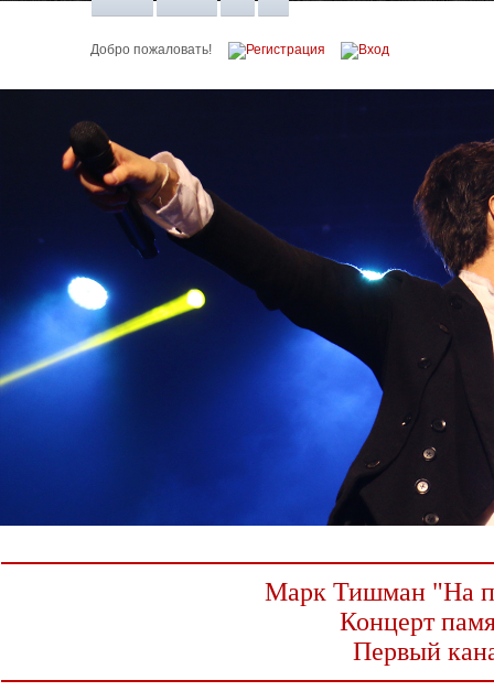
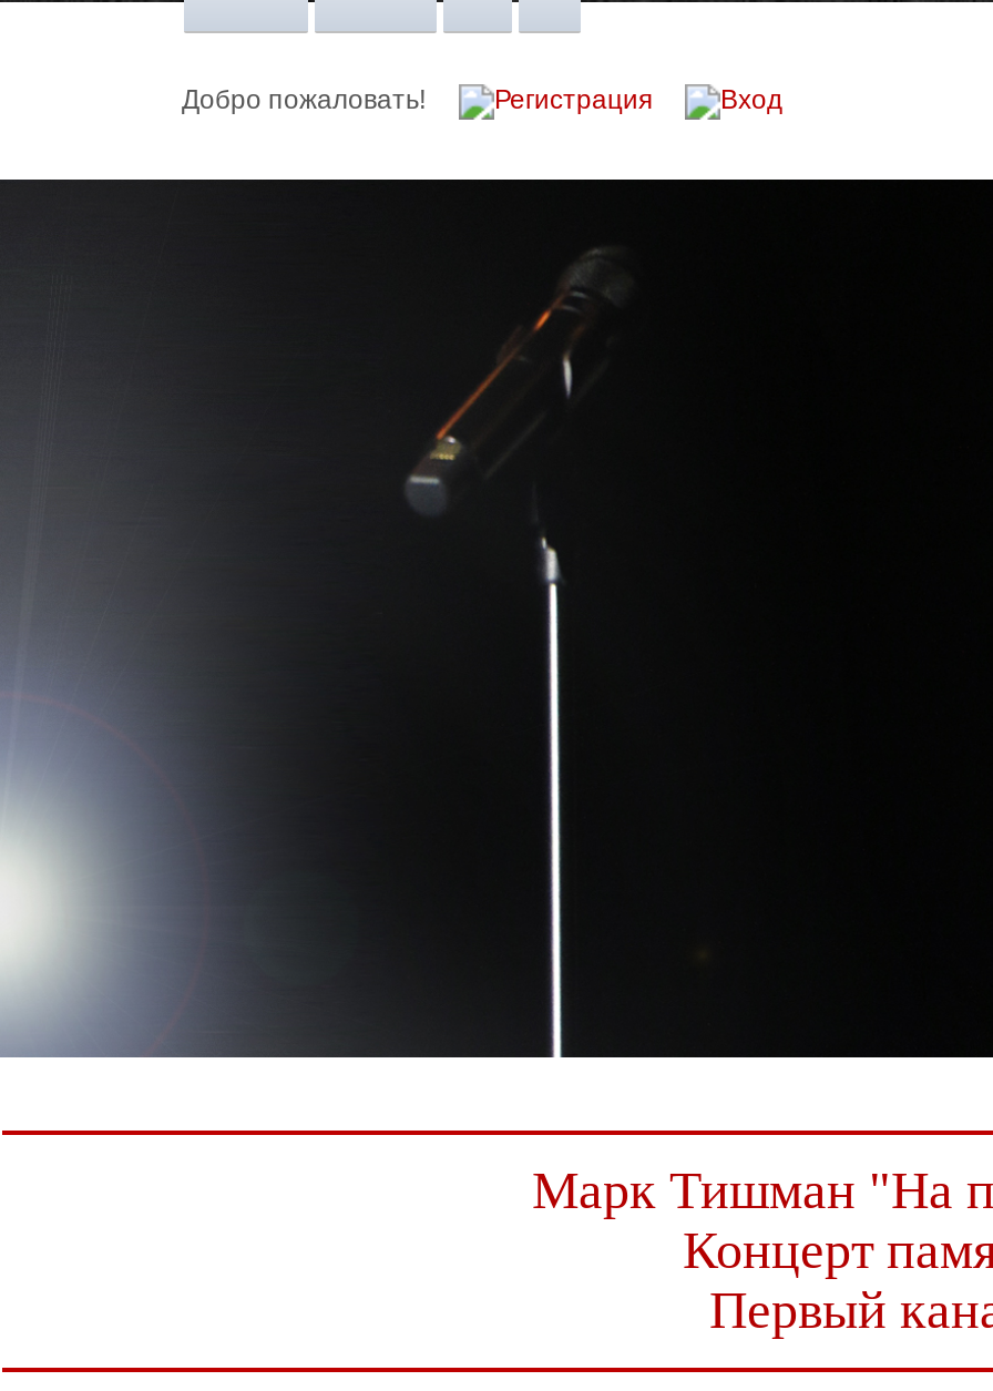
- [image]
+ [image]
